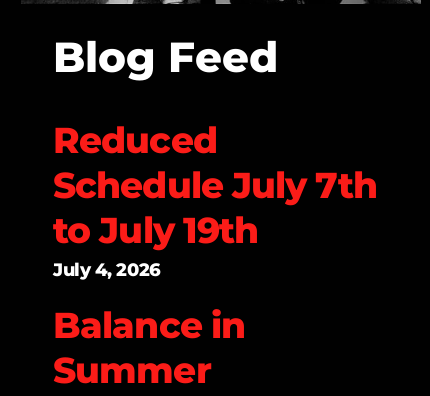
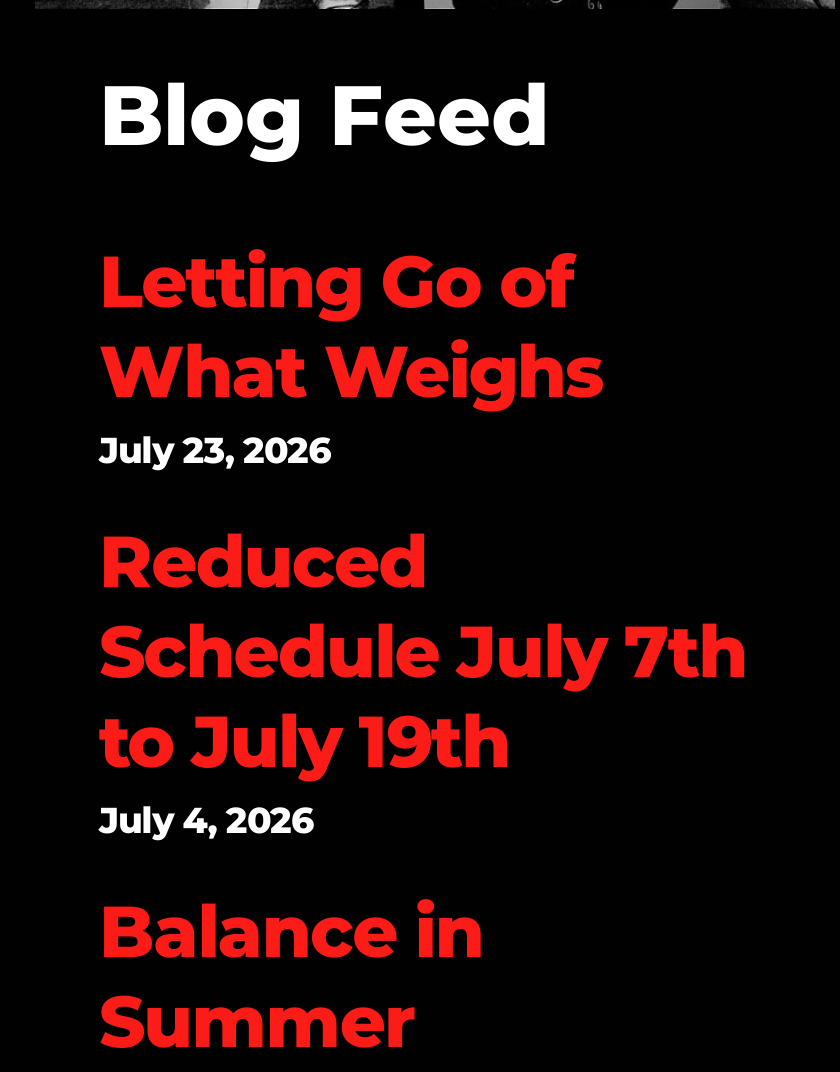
+ Letting Go of
+ What Weighs
+ July 23, 2026
